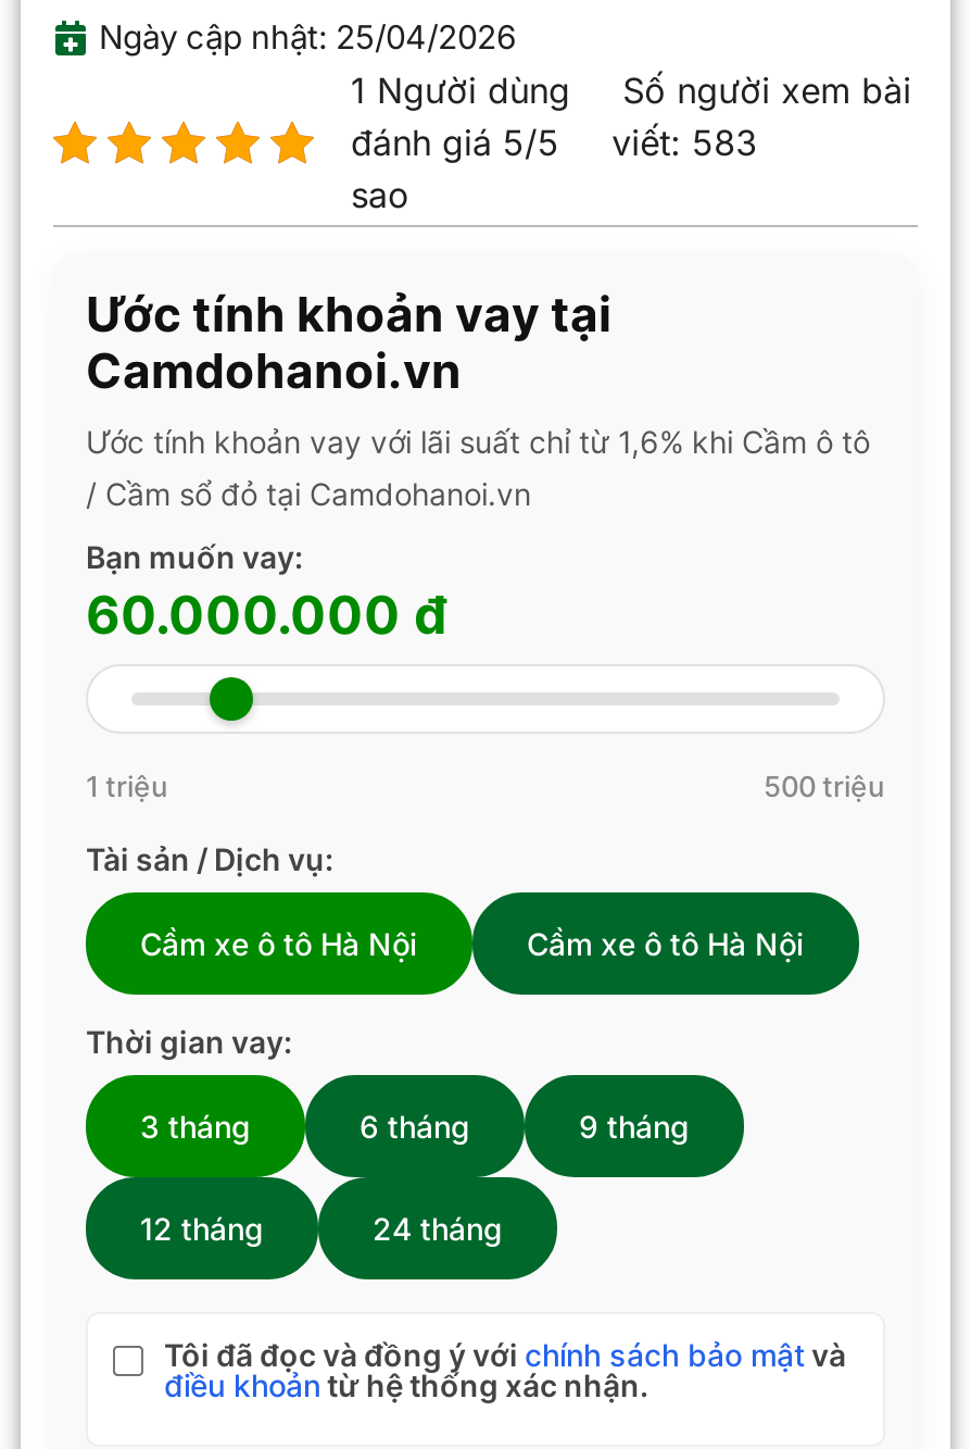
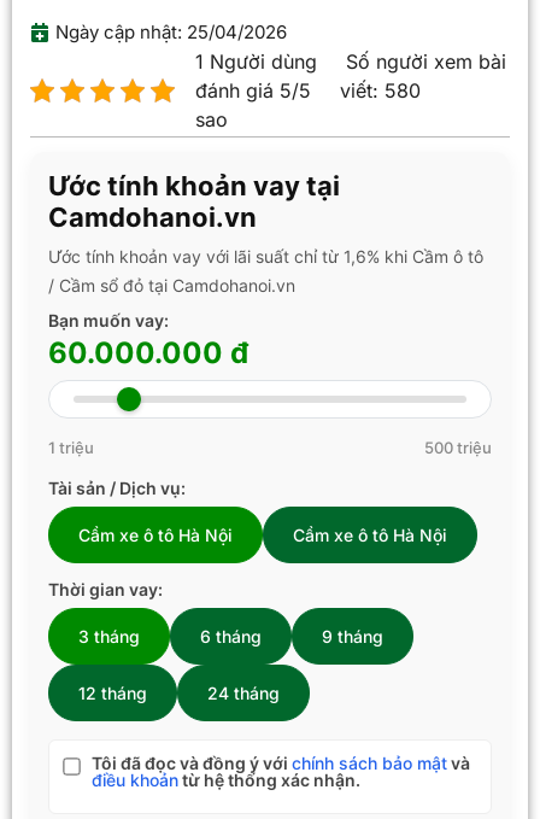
- đánh giá 5/5 viết: 583
+ đánh giá 5/5 viết: 580
